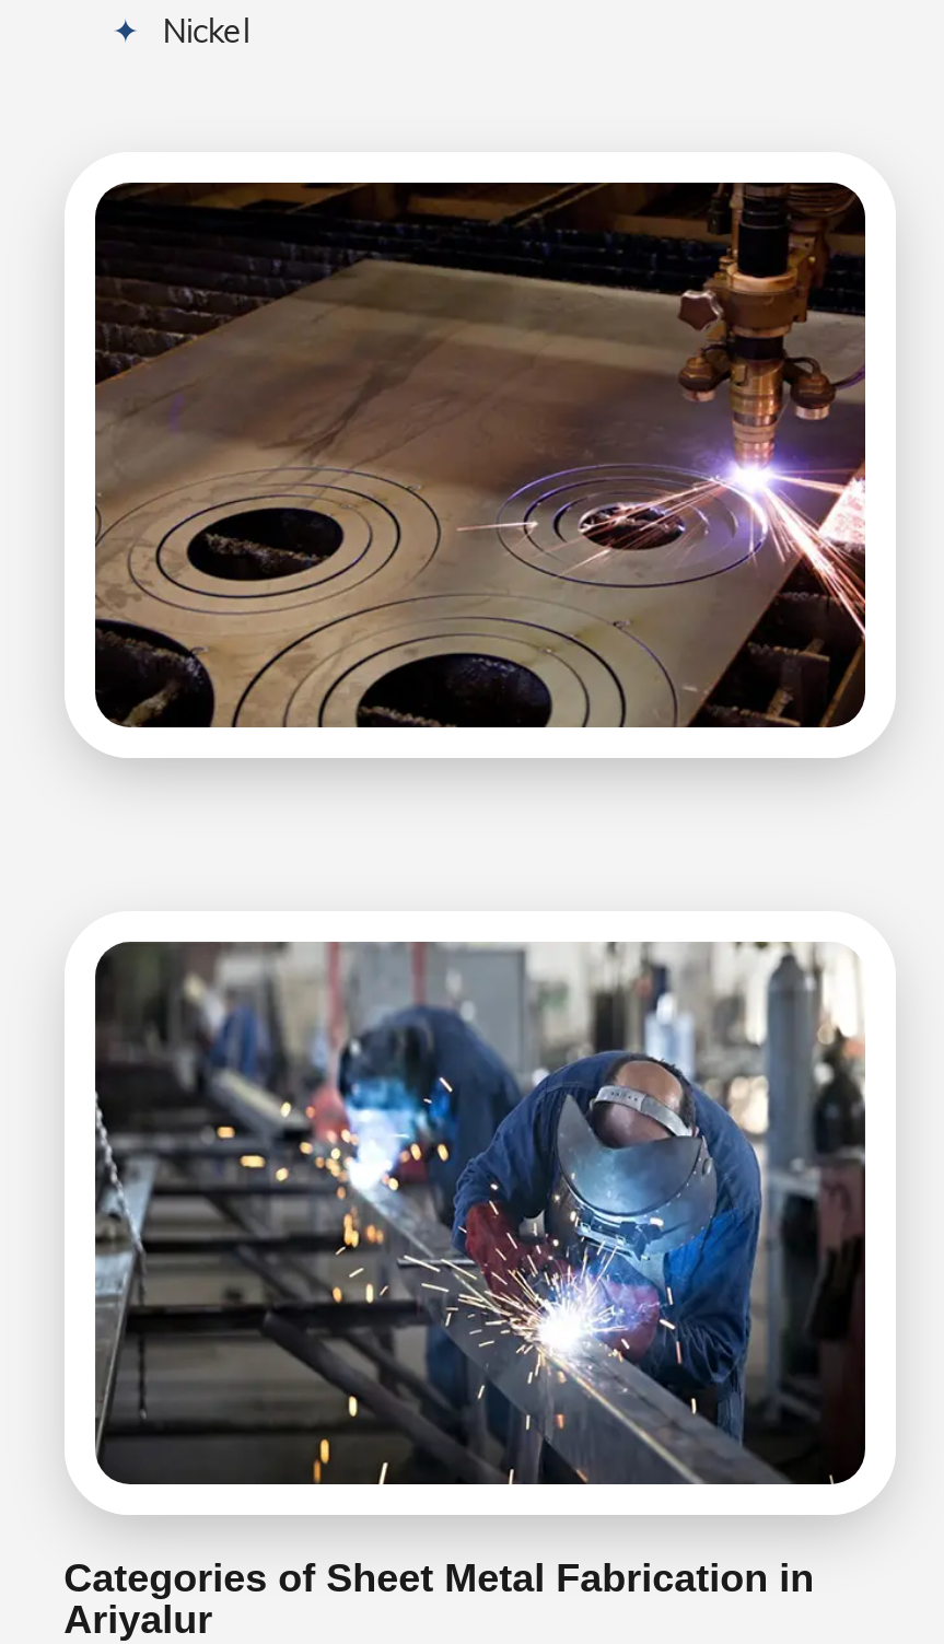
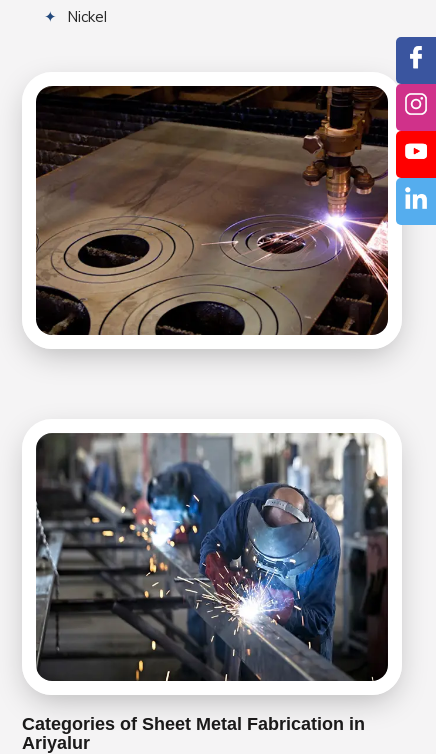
+ [image]
